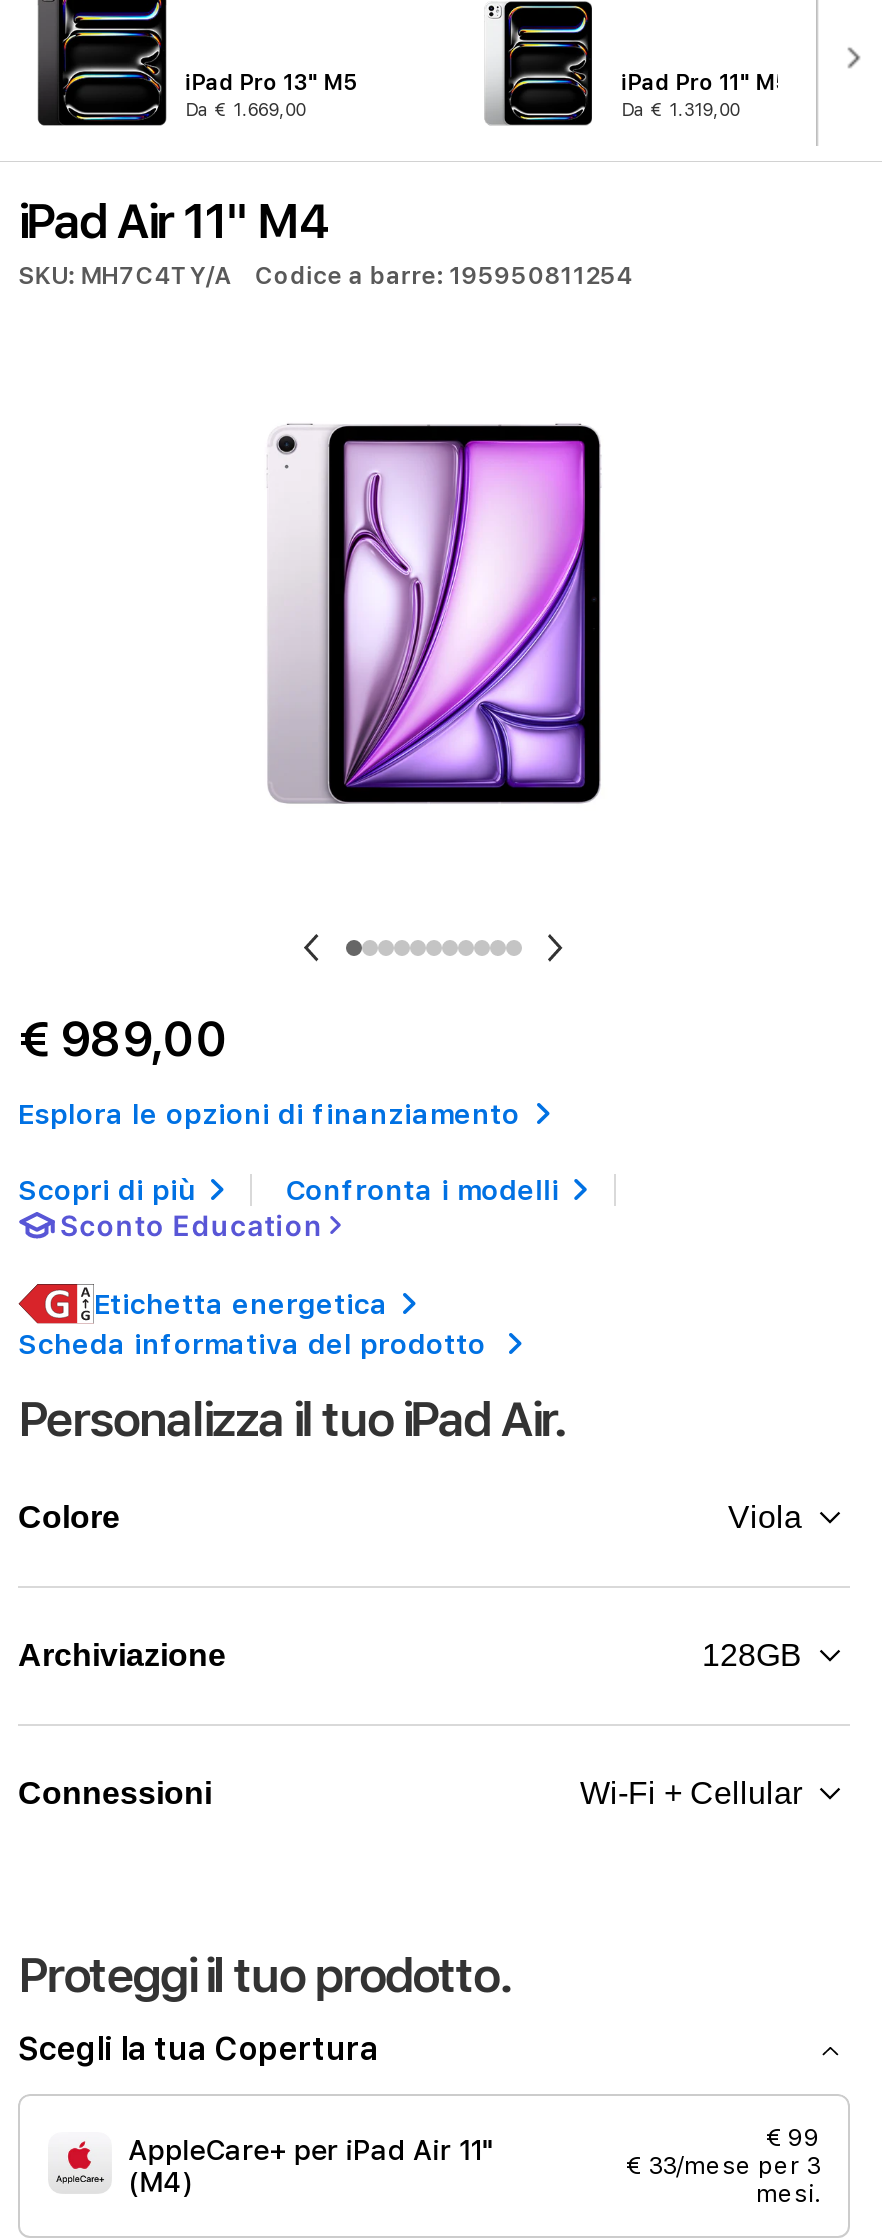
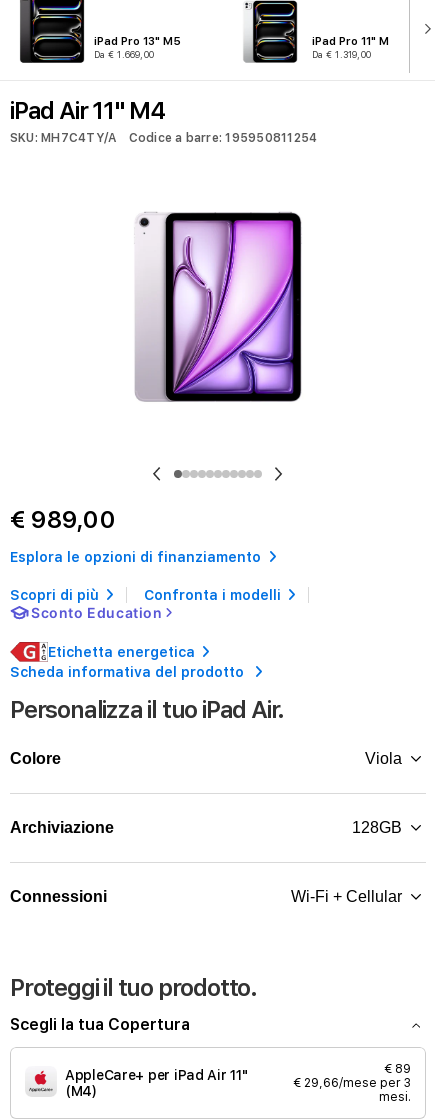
- € 99
+ € 89

- € 33/mese per 3
+ € 29,66/mese per 3
